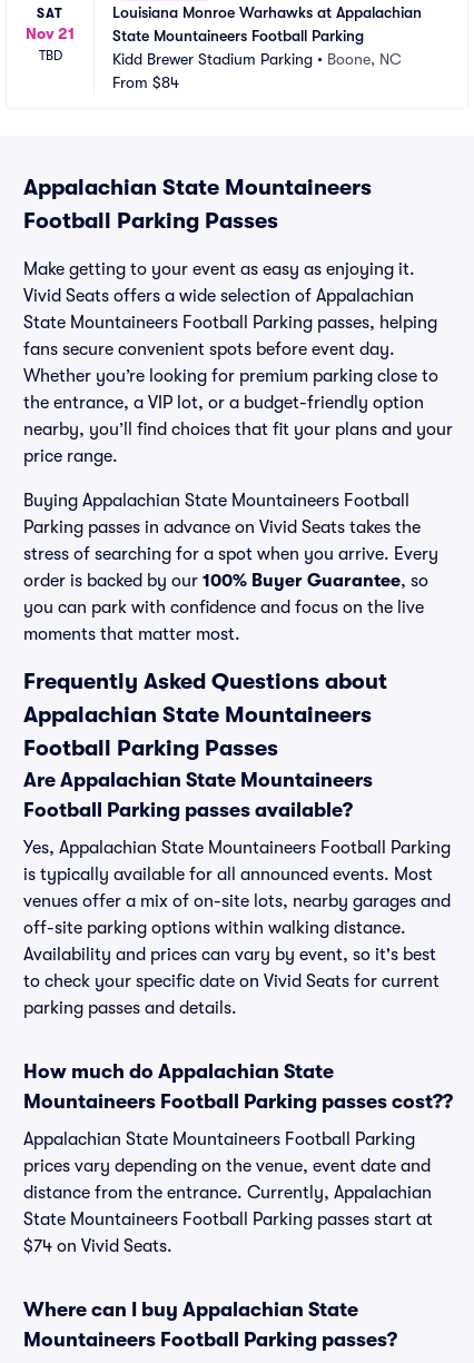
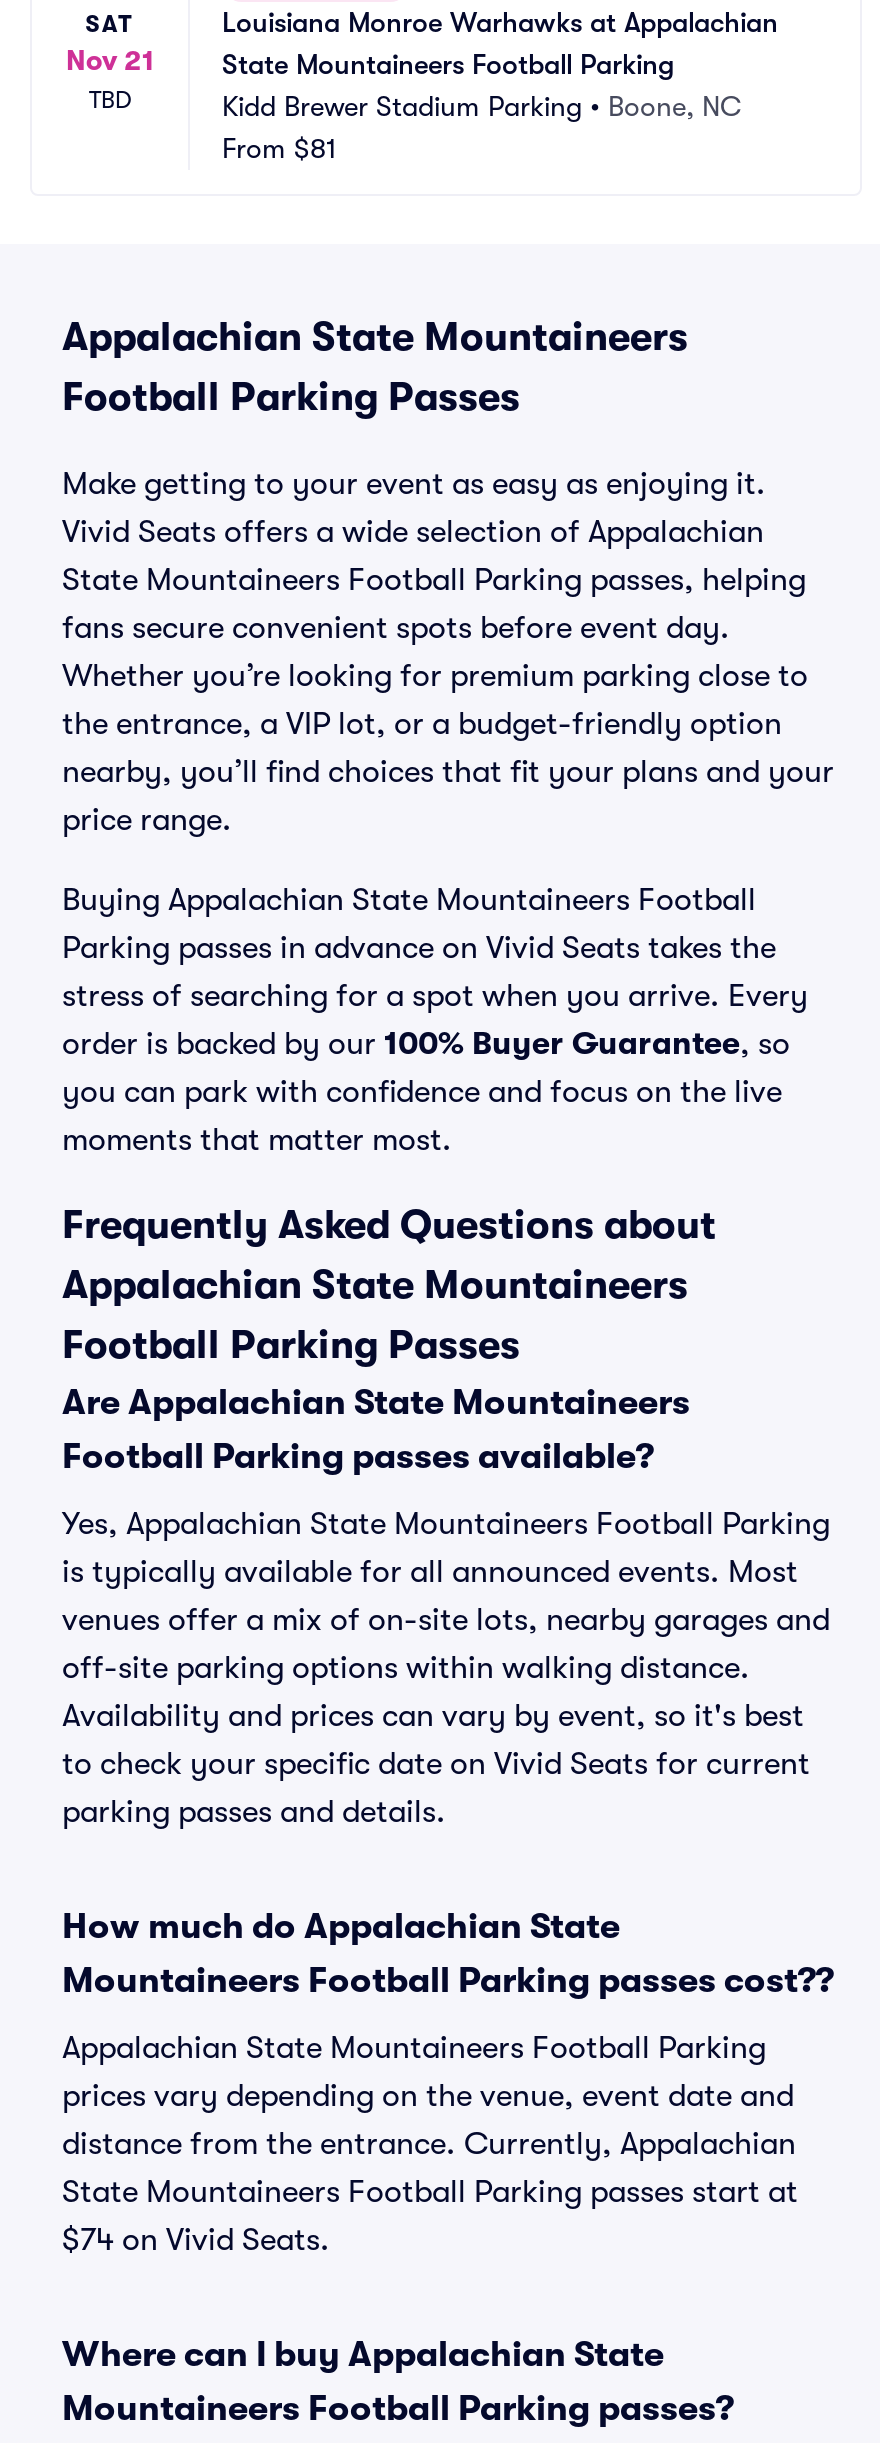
- From $84
+ From $81
